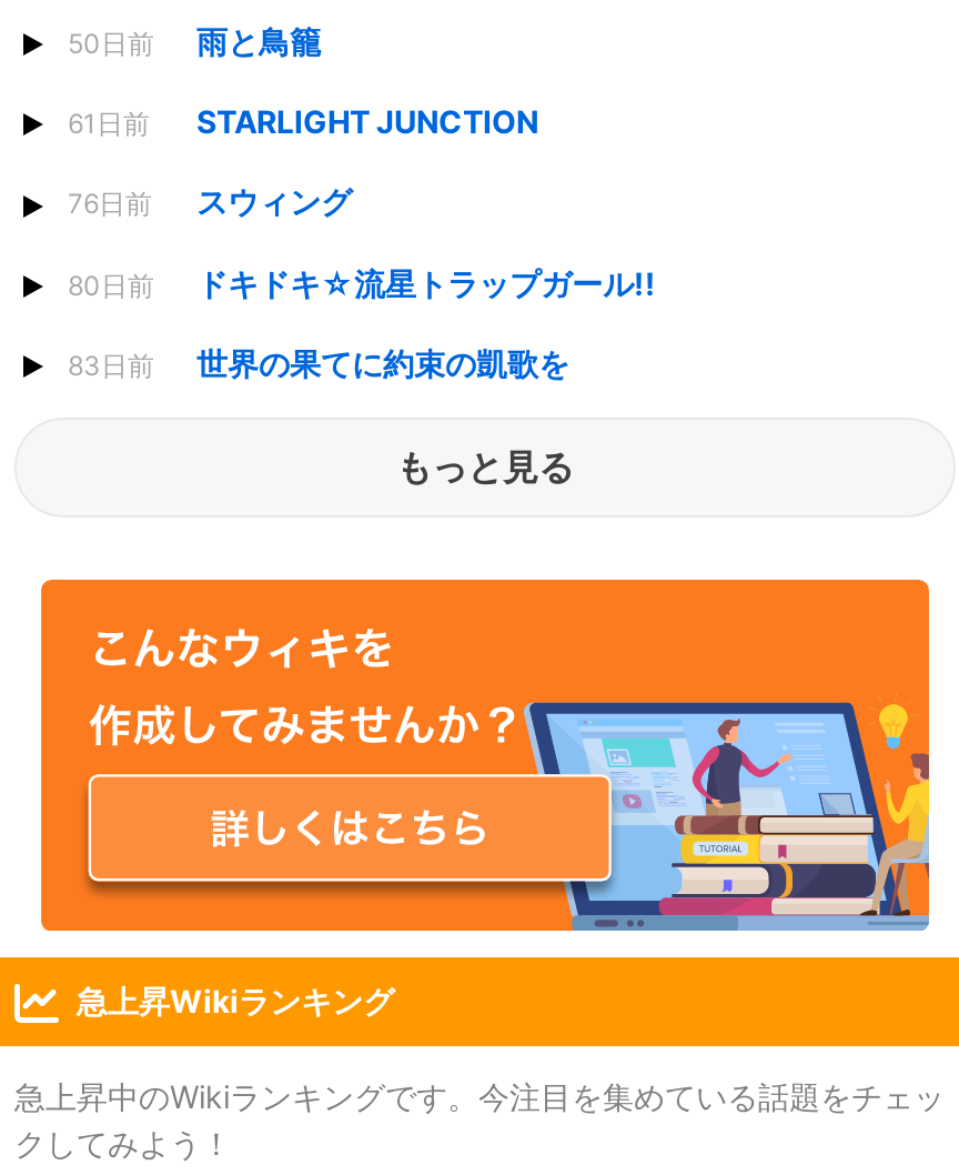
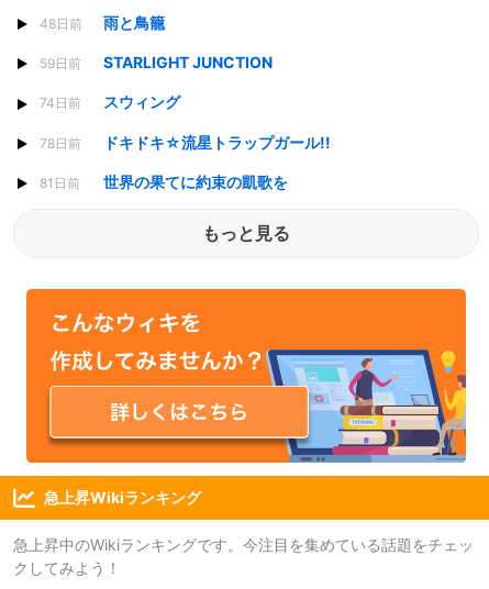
- 50日前
+ 48日前

- 61日前 STARLIGHT JUNCTION
+ 59日前 STARLIGHT JUNCTION

- 76日前 スウィング
+ 74日前 スウィング

- 80日前
+ 78日前

- 83日前 世界の果てに約束の凱歌を
+ 81日前 世界の果てに約束の凱歌を
